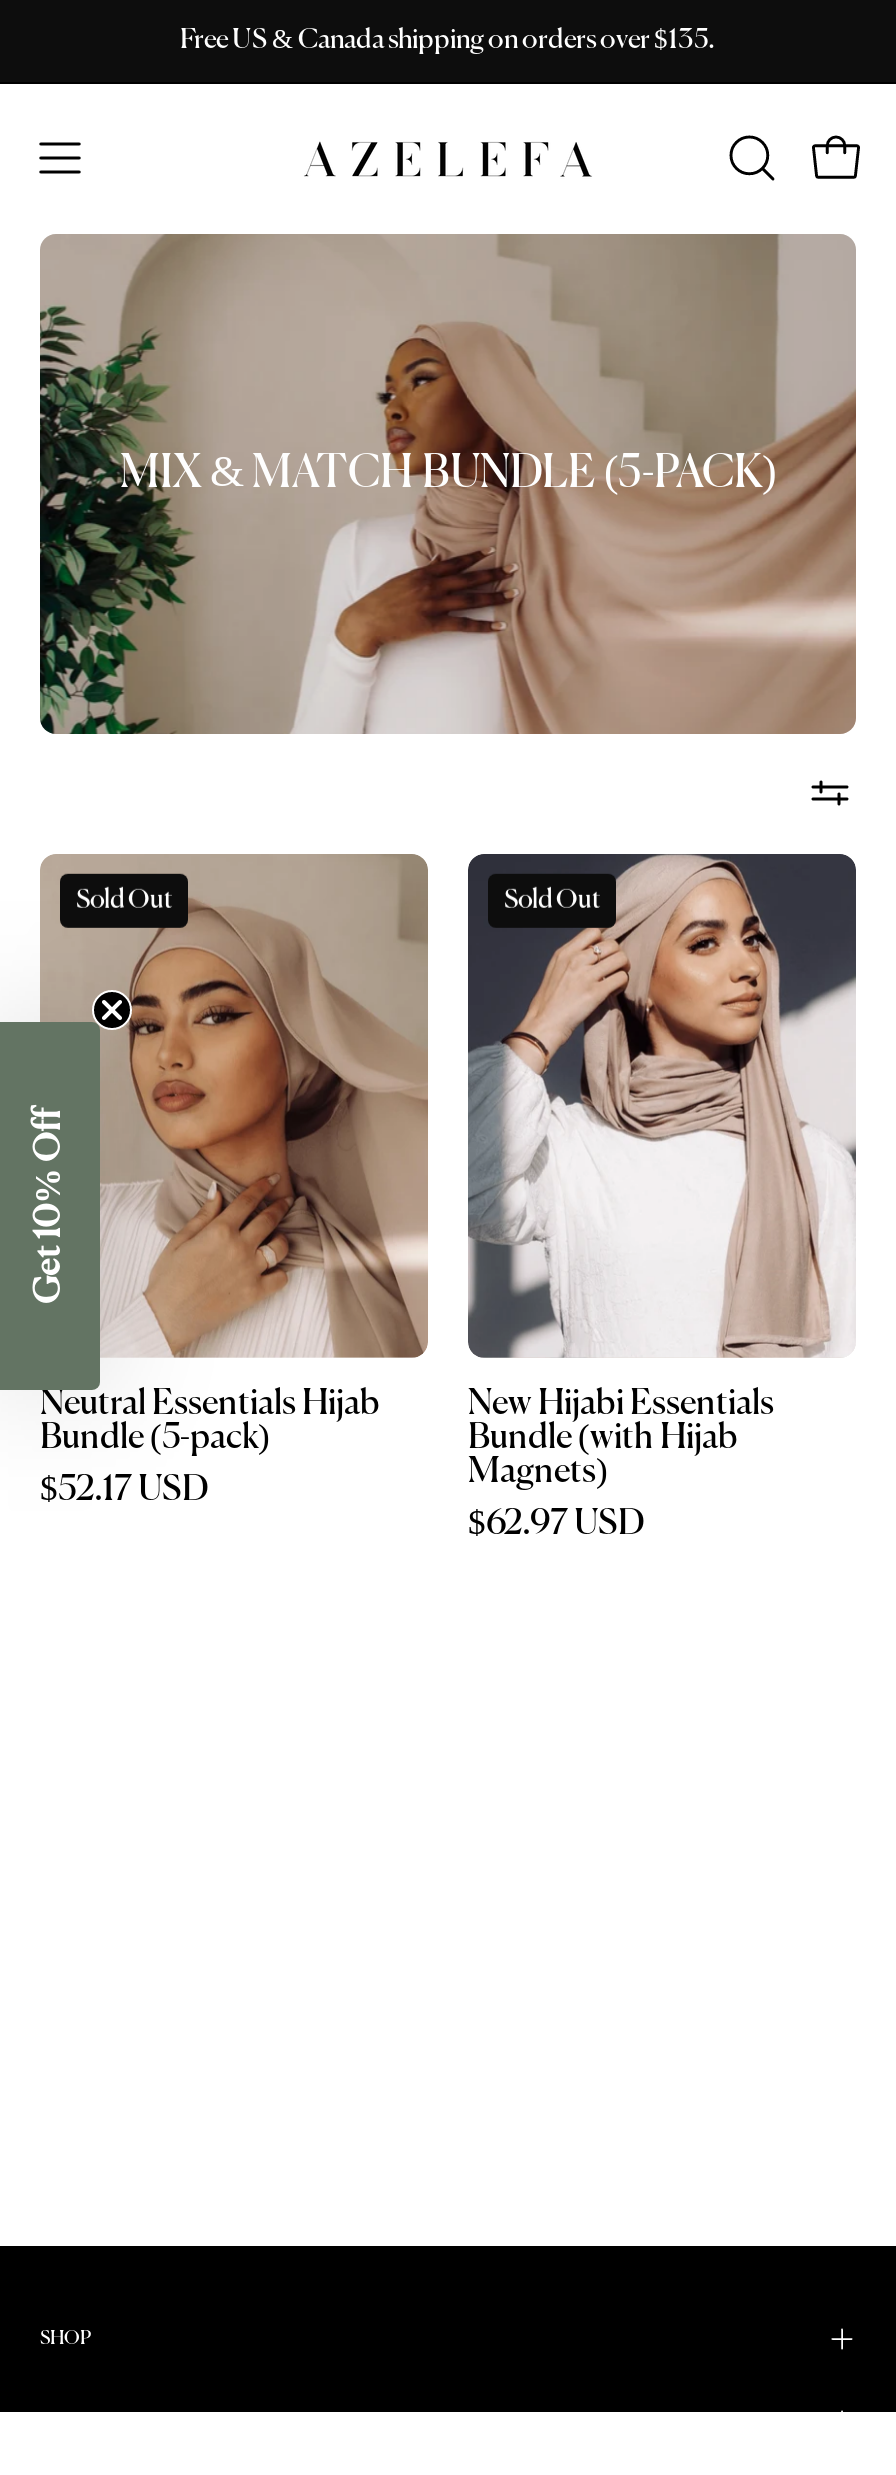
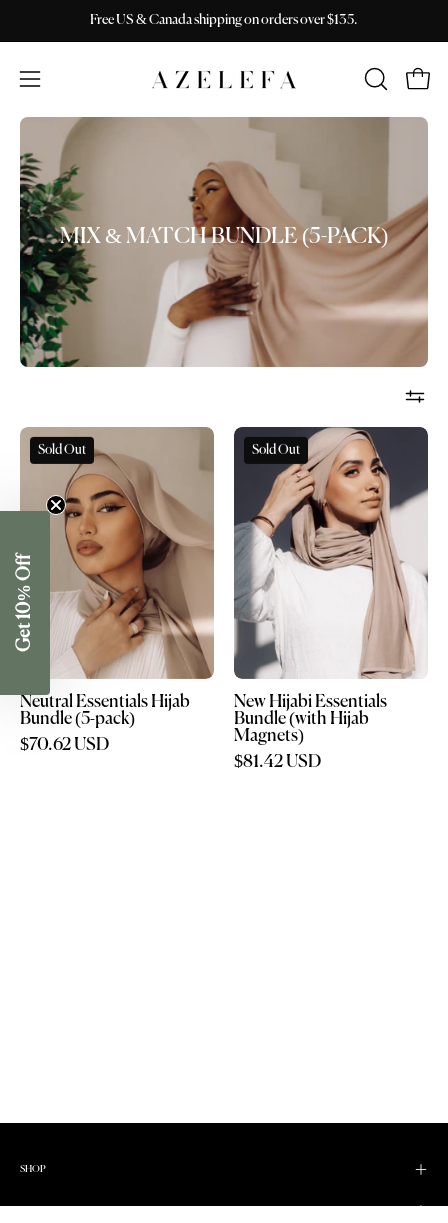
- $52.17 USD
+ $70.62 USD

- $62.97 USD
+ $81.42 USD
